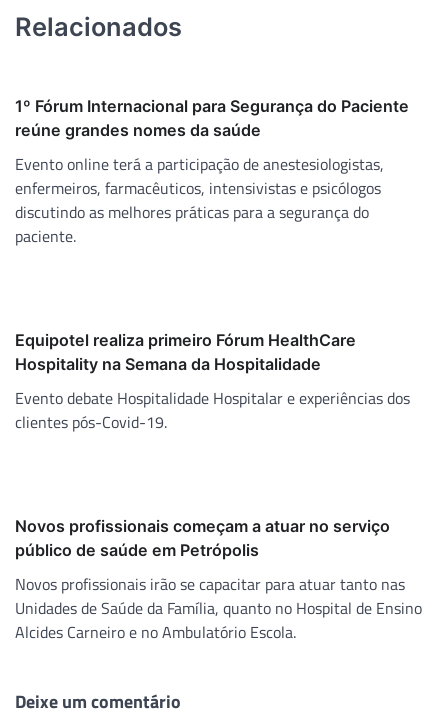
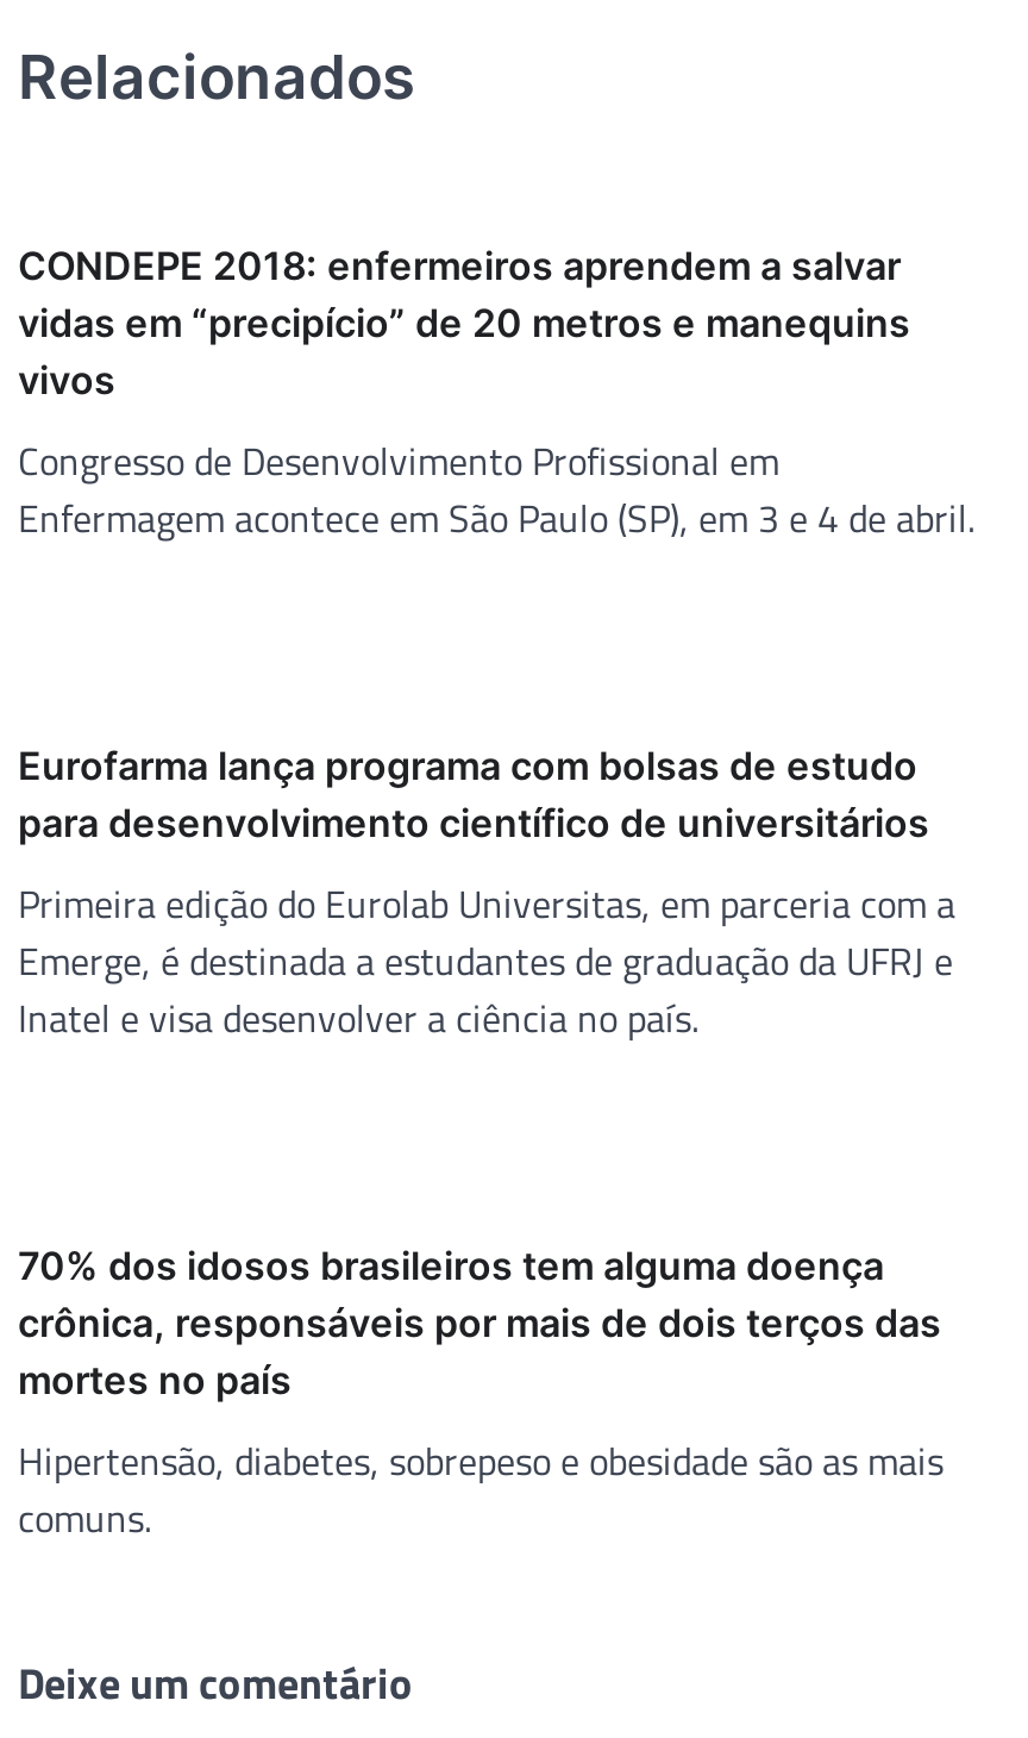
- 1º Fórum Internacional para Segurança do Paciente
- reúne grandes nomes da saúde
+ CONDEPE 2018: enfermeiros aprendem a salvar
+ vidas em “precipício” de 20 metros e manequins
+ vivos

- Evento online terá a participação de anestesiologistas,
- enfermeiros, farmacêuticos, intensivistas e psicólogos
- discutindo as melhores práticas para a segurança do
- paciente.
+ Congresso de Desenvolvimento Profissional em
+ Enfermagem acontece em São Paulo (SP), em 3 e 4 de abril.

- Equipotel realiza primeiro Fórum HealthCare
- Hospitality na Semana da Hospitalidade
+ Eurofarma lança programa com bolsas de estudo
+ para desenvolvimento científico de universitários

- Evento debate Hospitalidade Hospitalar e experiências dos
- clientes pós-Covid-19.
+ Primeira edição do Eurolab Universitas, em parceria com a
+ Emerge, é destinada a estudantes de graduação da UFRJ e
+ Inatel e visa desenvolver a ciência no país.

- Novos profissionais começam a atuar no serviço
- público de saúde em Petrópolis
+ 70% dos idosos brasileiros tem alguma doença
+ crônica, responsáveis por mais de dois terços das
+ mortes no país

- Novos profissionais irão se capacitar para atuar tanto nas
- Unidades de Saúde da Família, quanto no Hospital de Ensino
- Alcides Carneiro e no Ambulatório Escola.
+ Hipertensão, diabetes, sobrepeso e obesidade são as mais
+ comuns.
